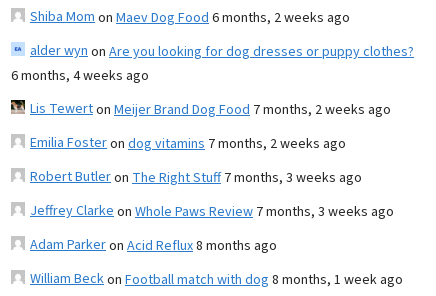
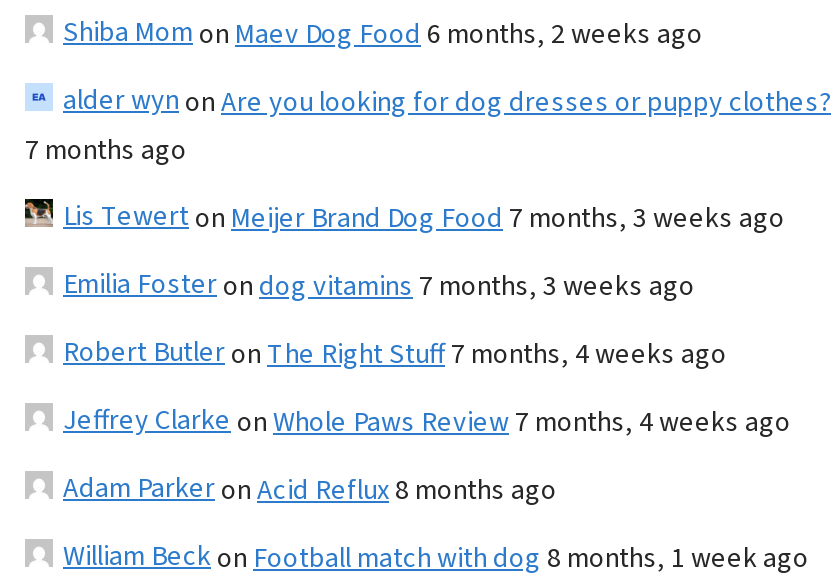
- 6 months, 4 weeks ago
+ 7 months ago

- Lis Tewerton Meijer Brand Dog Food 7 months, 2 weeks ago
+ Lis Tewerton Meijer Brand Dog Food 7 months, 3 weeks ago

- Emilia Fosteron dog vitamins 7 months, 2 weeks ago
+ Emilia Fosteron dog vitamins 7 months, 3 weeks ago

- Robert Butleron The Right Stuff 7 months, 3 weeks ago
+ Robert Butleron The Right Stuff 7 months, 4 weeks ago

- Jeffrey Clarkeon Whole Paws Review 7 months, 3 weeks ago
+ Jeffrey Clarkeon Whole Paws Review 7 months, 4 weeks ago
